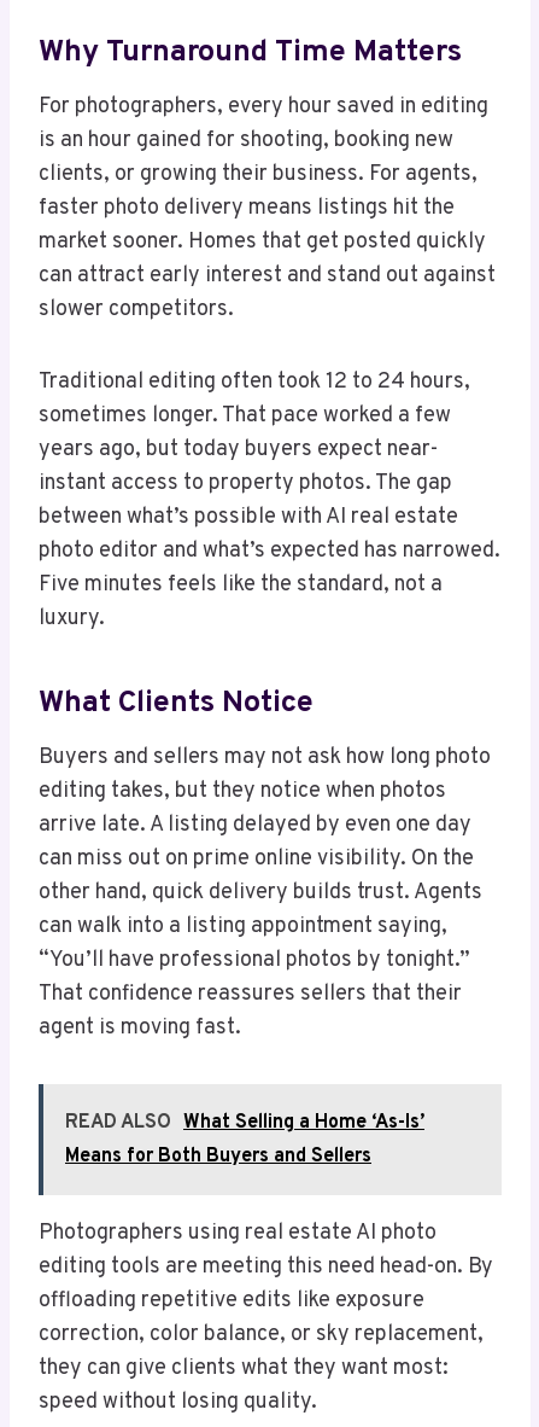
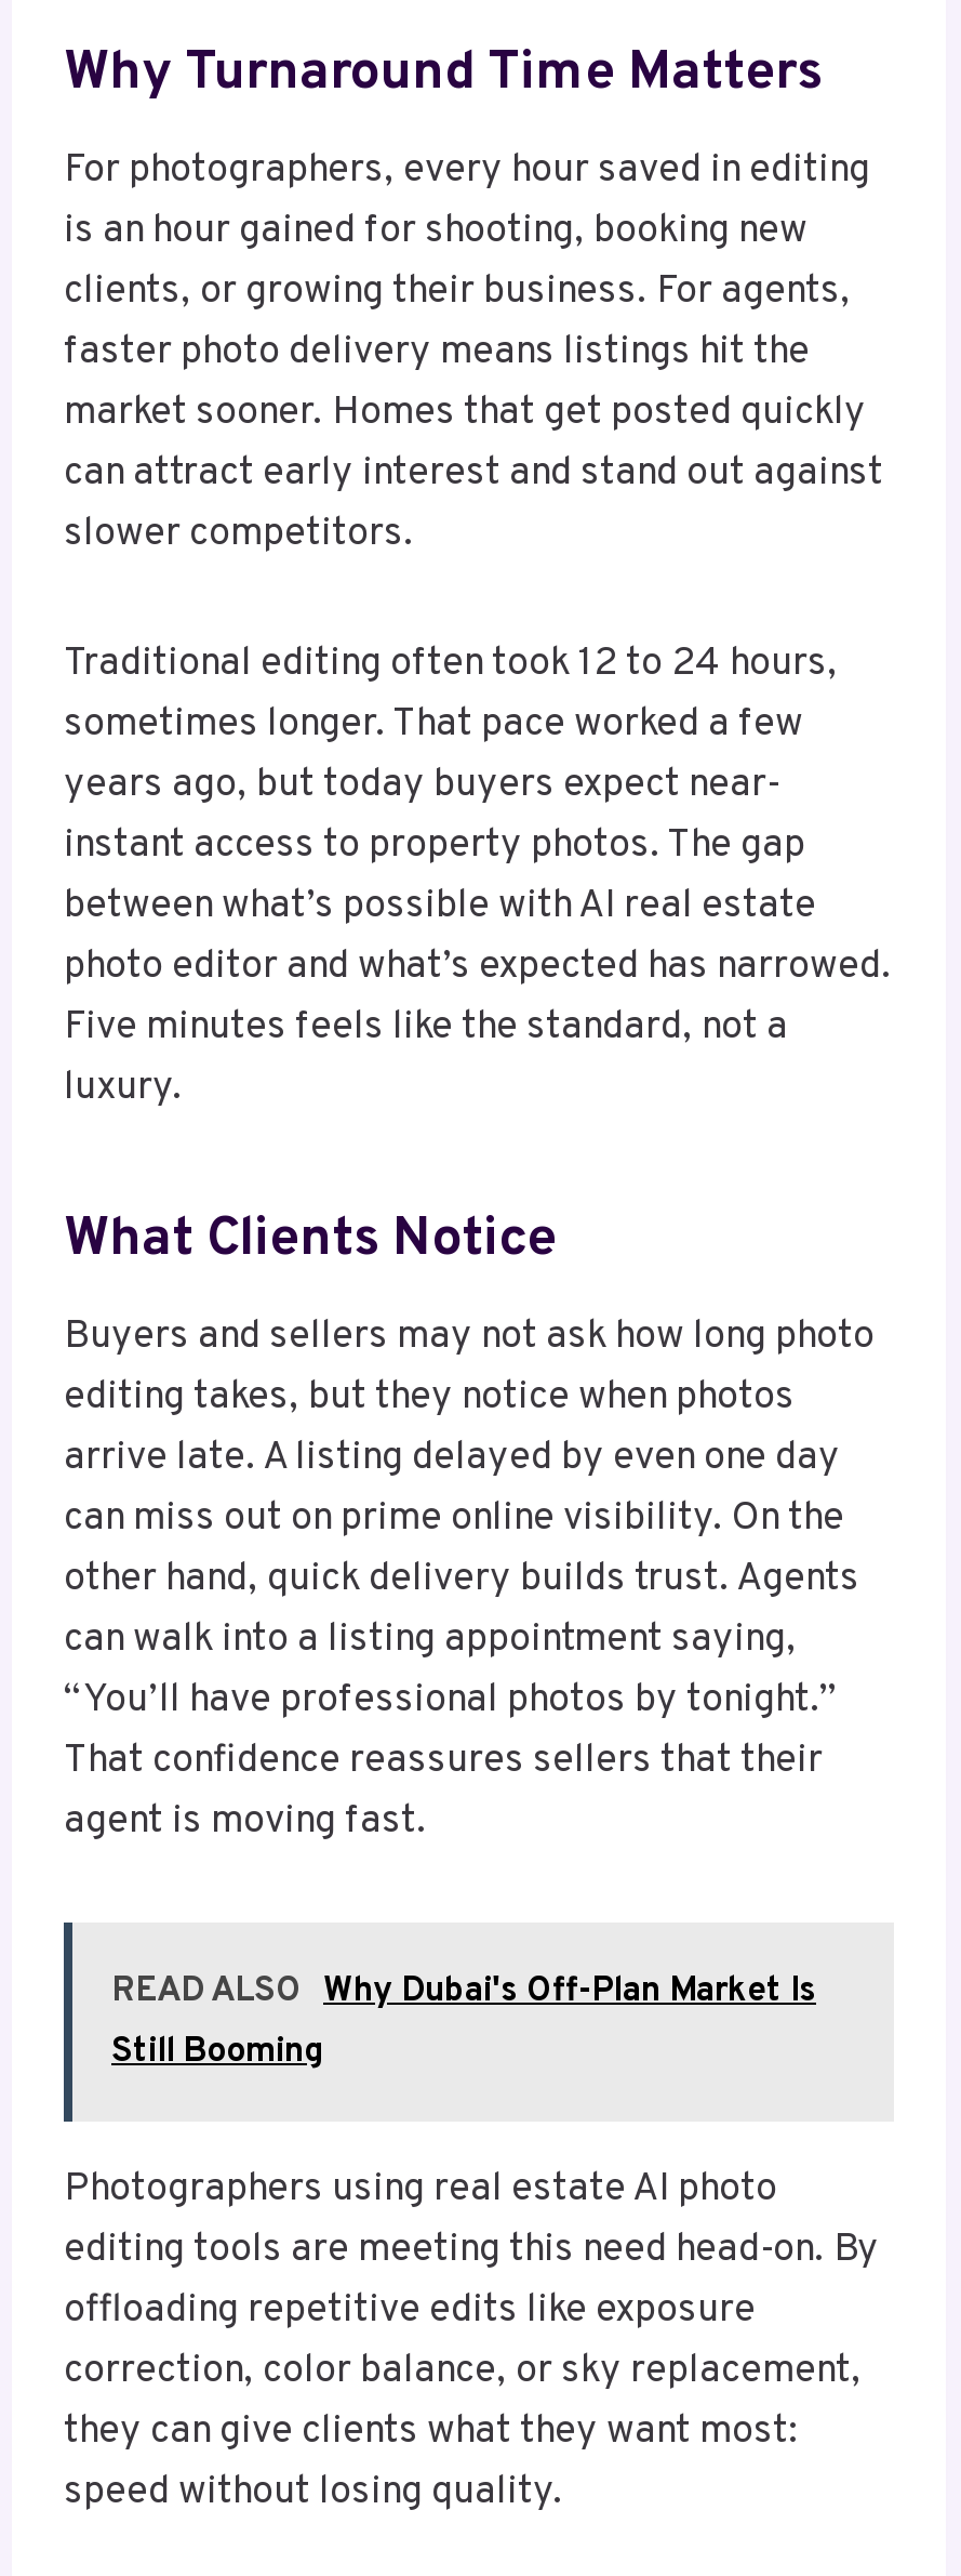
- READ ALSO What Selling a Home ‘As-Is’
- Means for Both Buyers and Sellers
+ READ ALSO Why Dubai's Off-Plan Market Is
+ Still Booming
